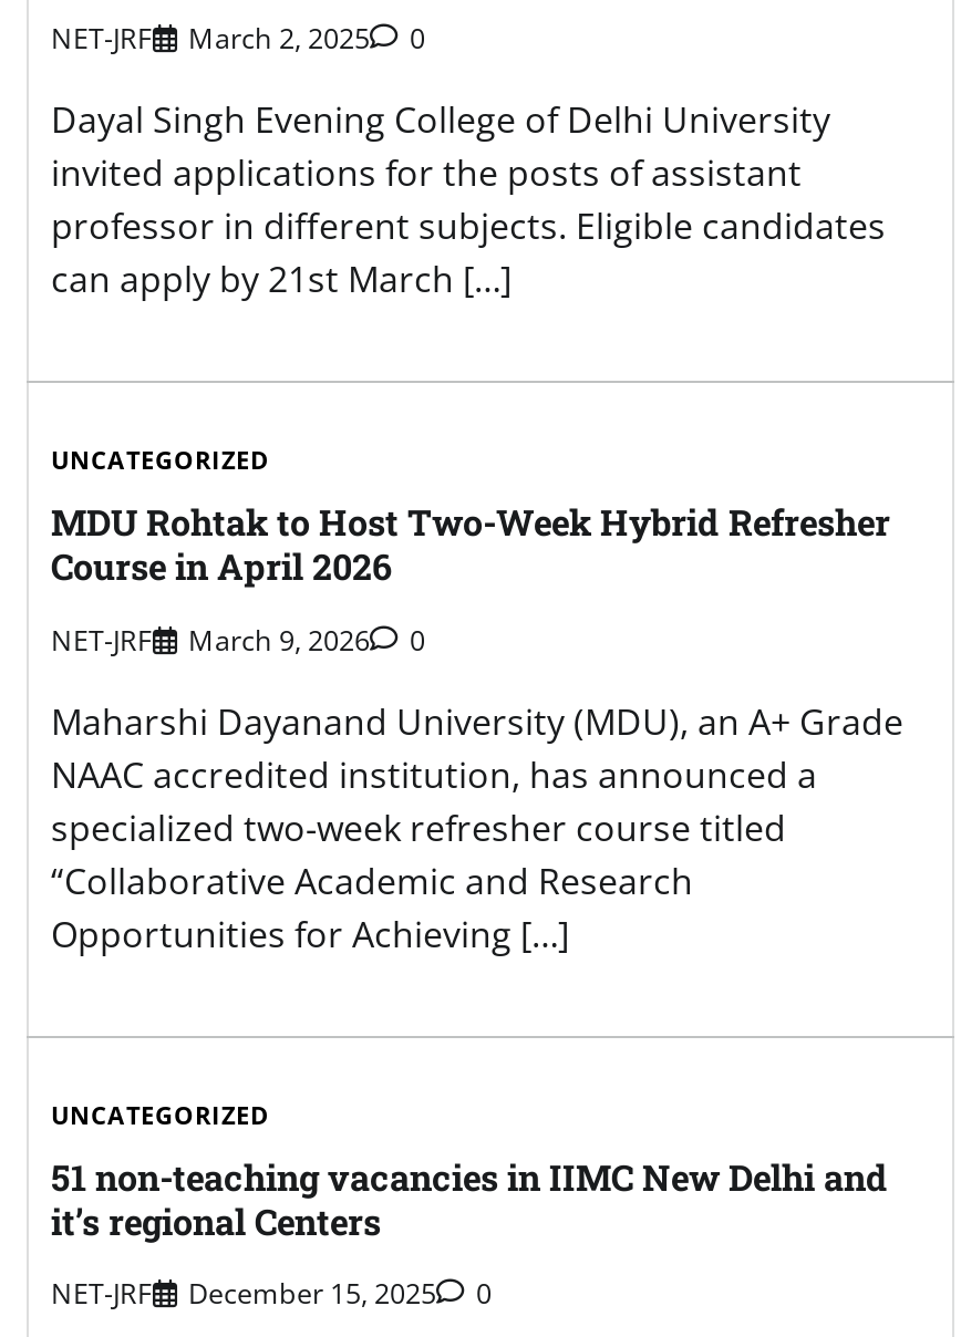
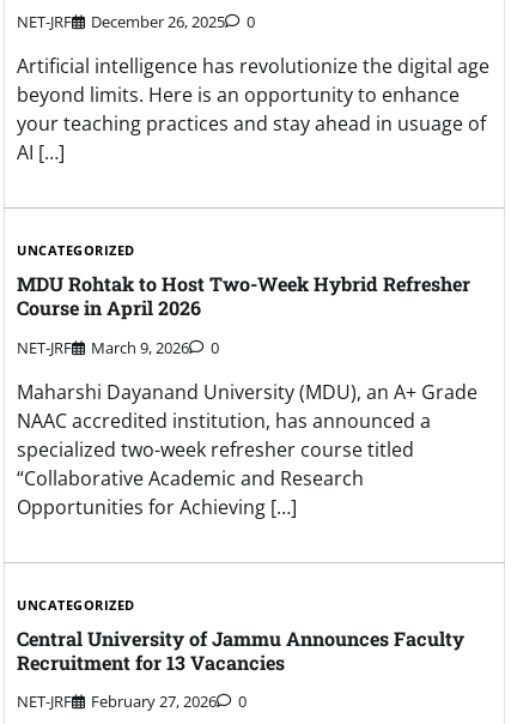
- NET-JRF March 2, 2025 0
+ NET-JRF December 26, 2025 0

- Dayal Singh Evening College of Delhi University
- invited applications for the posts of assistant
- professor in different subjects. Eligible candidates
- can apply by 21st March […]
+ Artificial intelligence has revolutionize the digital age
+ beyond limits. Here is an opportunity to enhance
+ your teaching practices and stay ahead in usuage of
+ AI […]

- 51 non-teaching vacancies in IIMC New Delhi and
- it’s regional Centers
+ Central University of Jammu Announces Faculty
+ Recruitment for 13 Vacancies

- NET-JRF December 15, 2025 0
+ NET-JRF February 27, 2026 0
